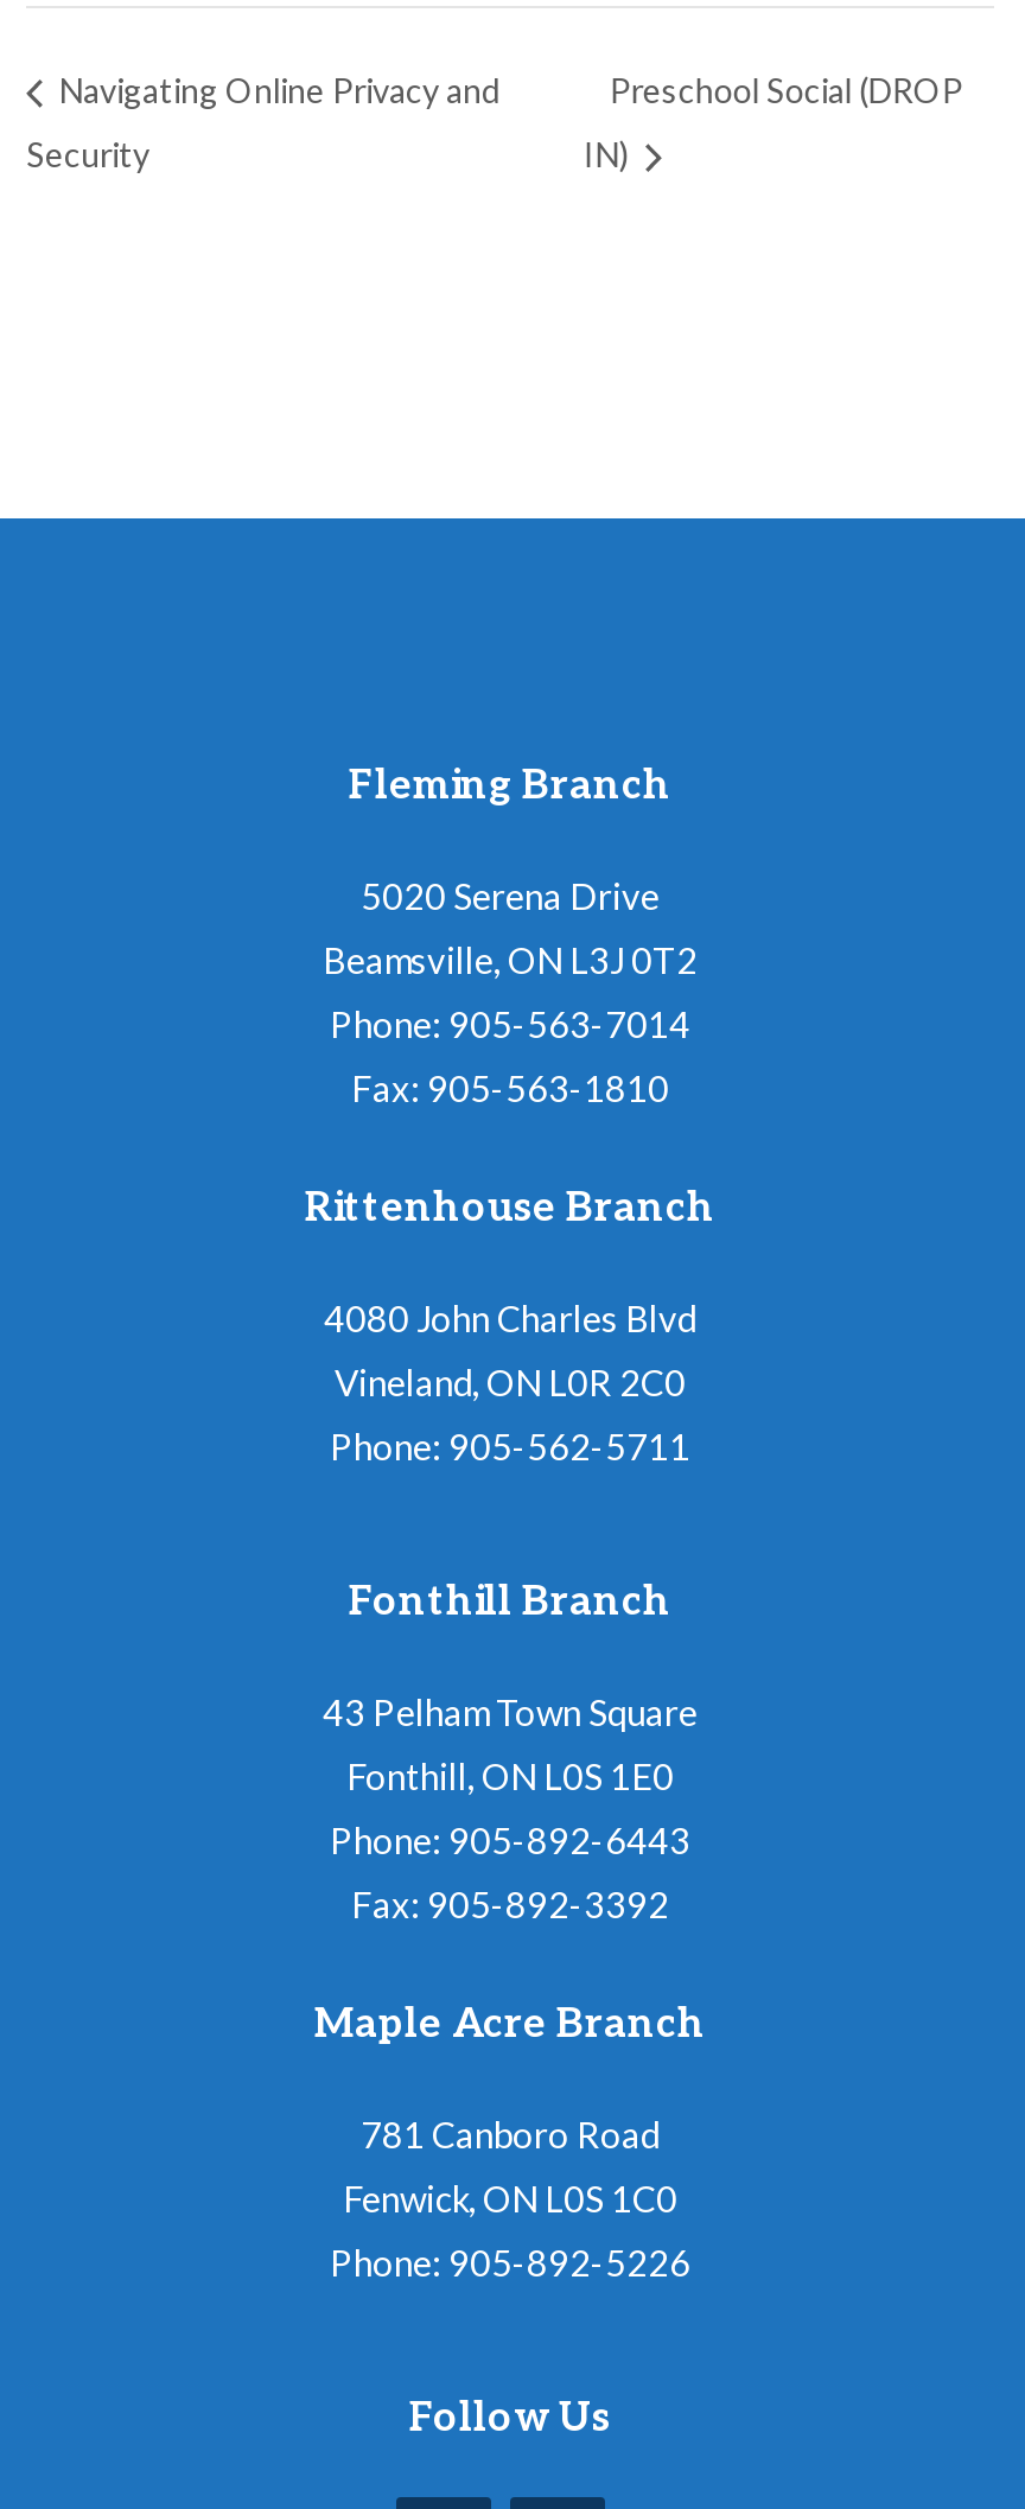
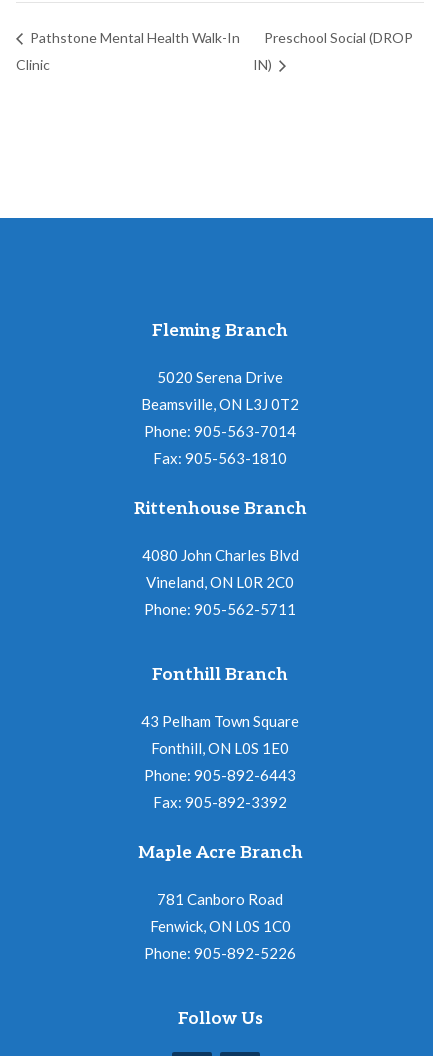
- Navigating Online Privacy and
+ Pathstone Mental Health Walk-In

- Security
+ Clinic
